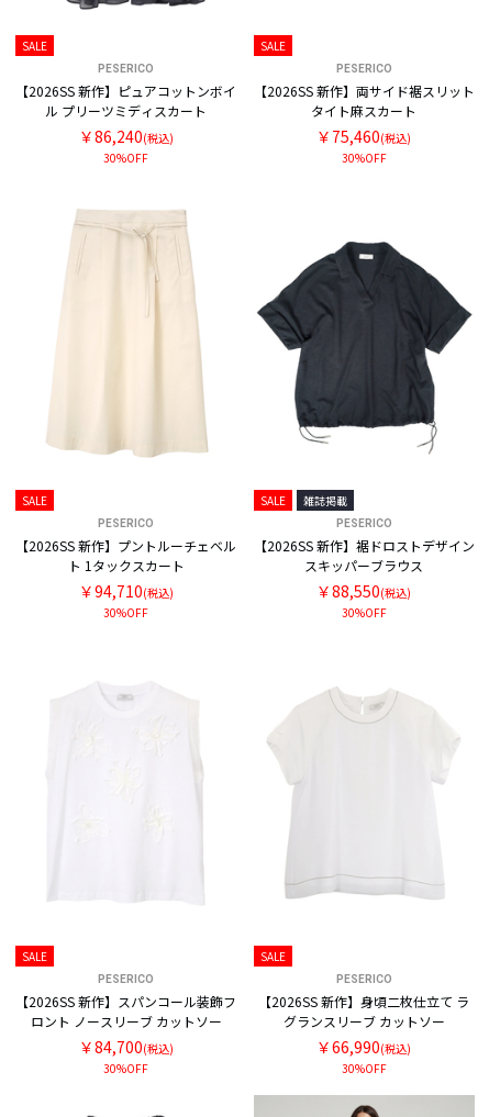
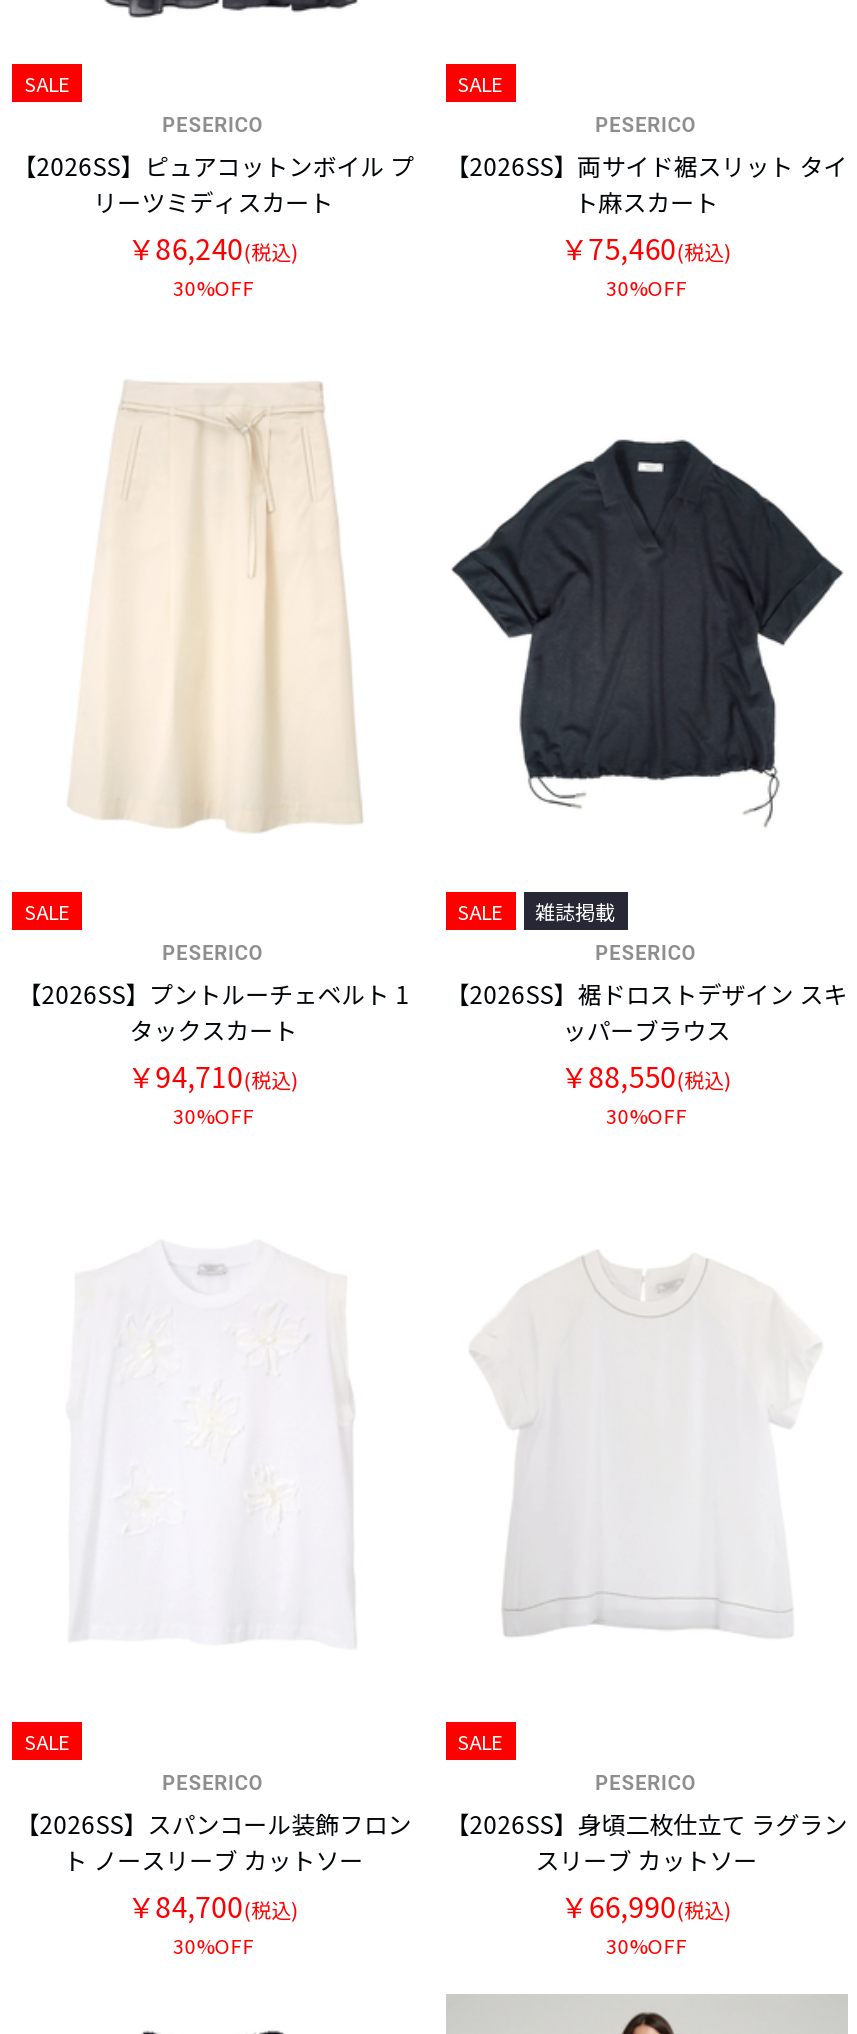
- 【2026SS 新作】ピュアコットンボイ
- ル プリーツミディスカート
+ 【2026SS】ピュアコットンボイル プ
+ リーツミディスカート

- 【2026SS 新作】両サイド裾スリット
- タイト麻スカート
+ 【2026SS】両サイド裾スリット タイ
+ ト麻スカート

- 【2026SS 新作】プントルーチェベル
- ト 1タックスカート
+ 【2026SS】プントルーチェベルト 1
+ タックスカート

- 【2026SS 新作】裾ドロストデザイン
- スキッパーブラウス
+ 【2026SS】裾ドロストデザイン スキ
+ ッパーブラウス

- 【2026SS 新作】スパンコール装飾フ
- ロント ノースリーブ カットソー
+ 【2026SS】スパンコール装飾フロン
+ ト ノースリーブ カットソー

- 【2026SS 新作】身頃二枚仕立て ラ
- グランスリーブ カットソー
+ 【2026SS】身頃二枚仕立て ラグラン
+ スリーブ カットソー
